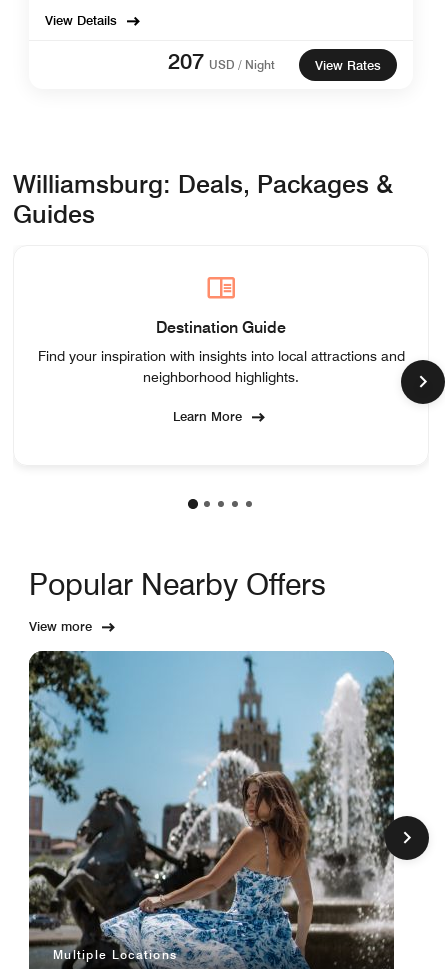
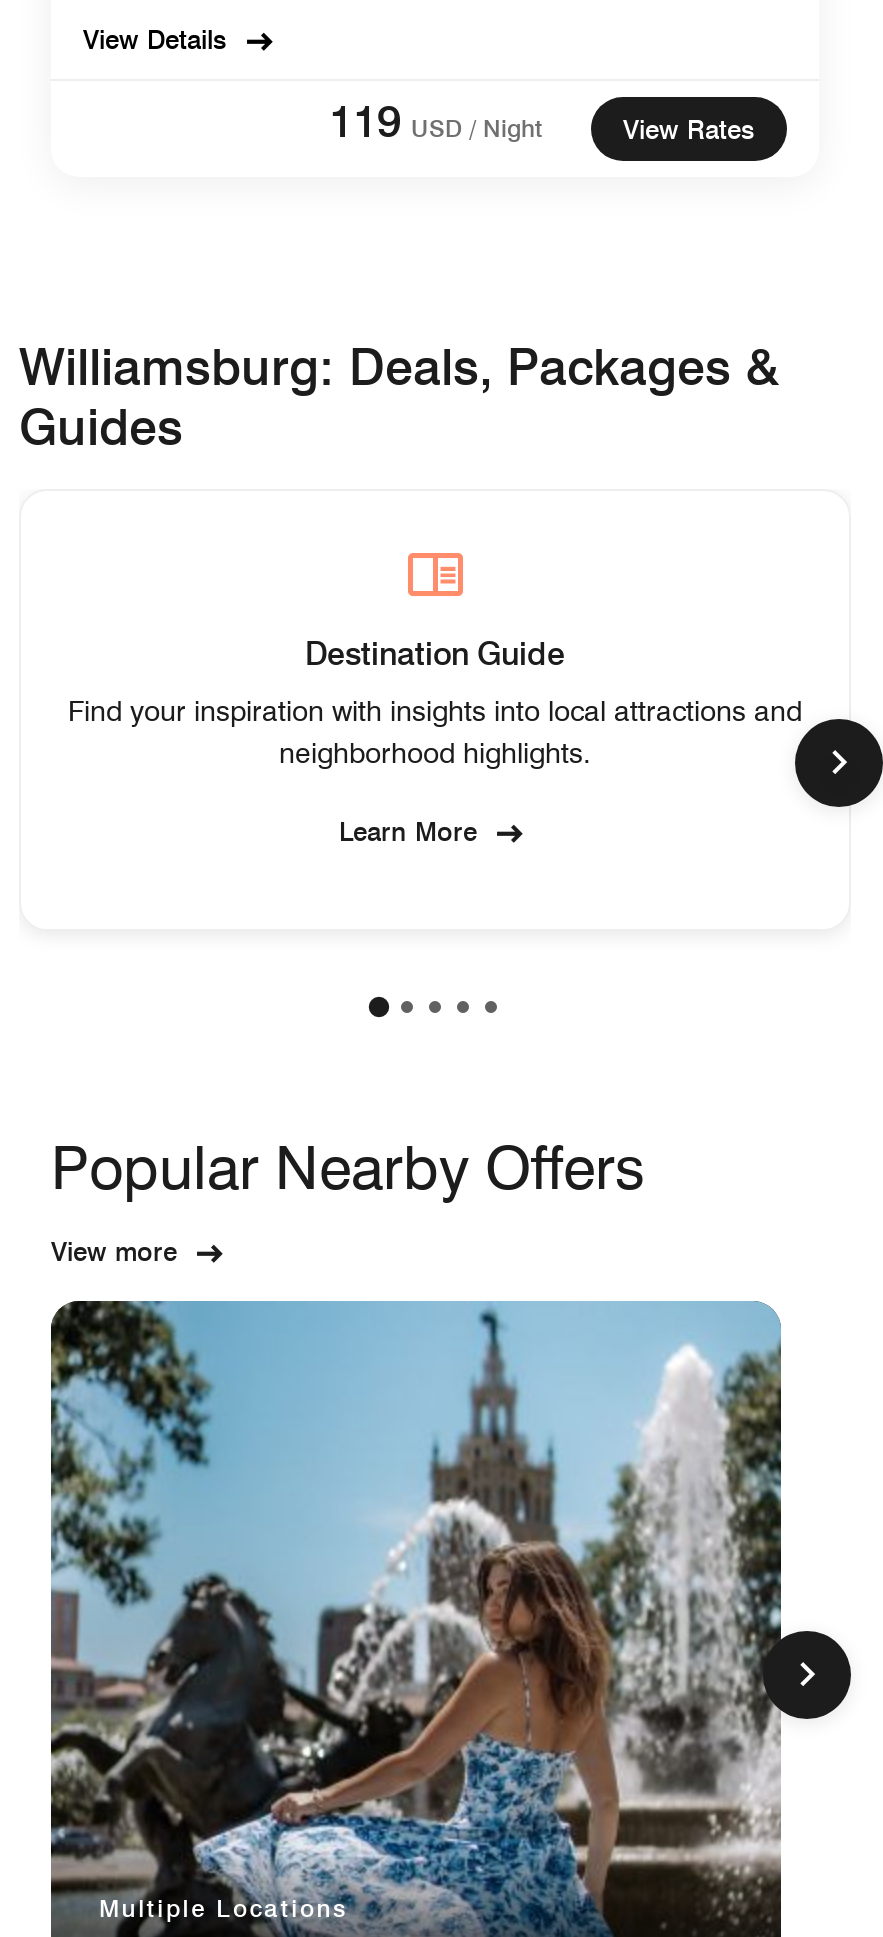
- 207 USD / Night
+ 119 USD / Night
